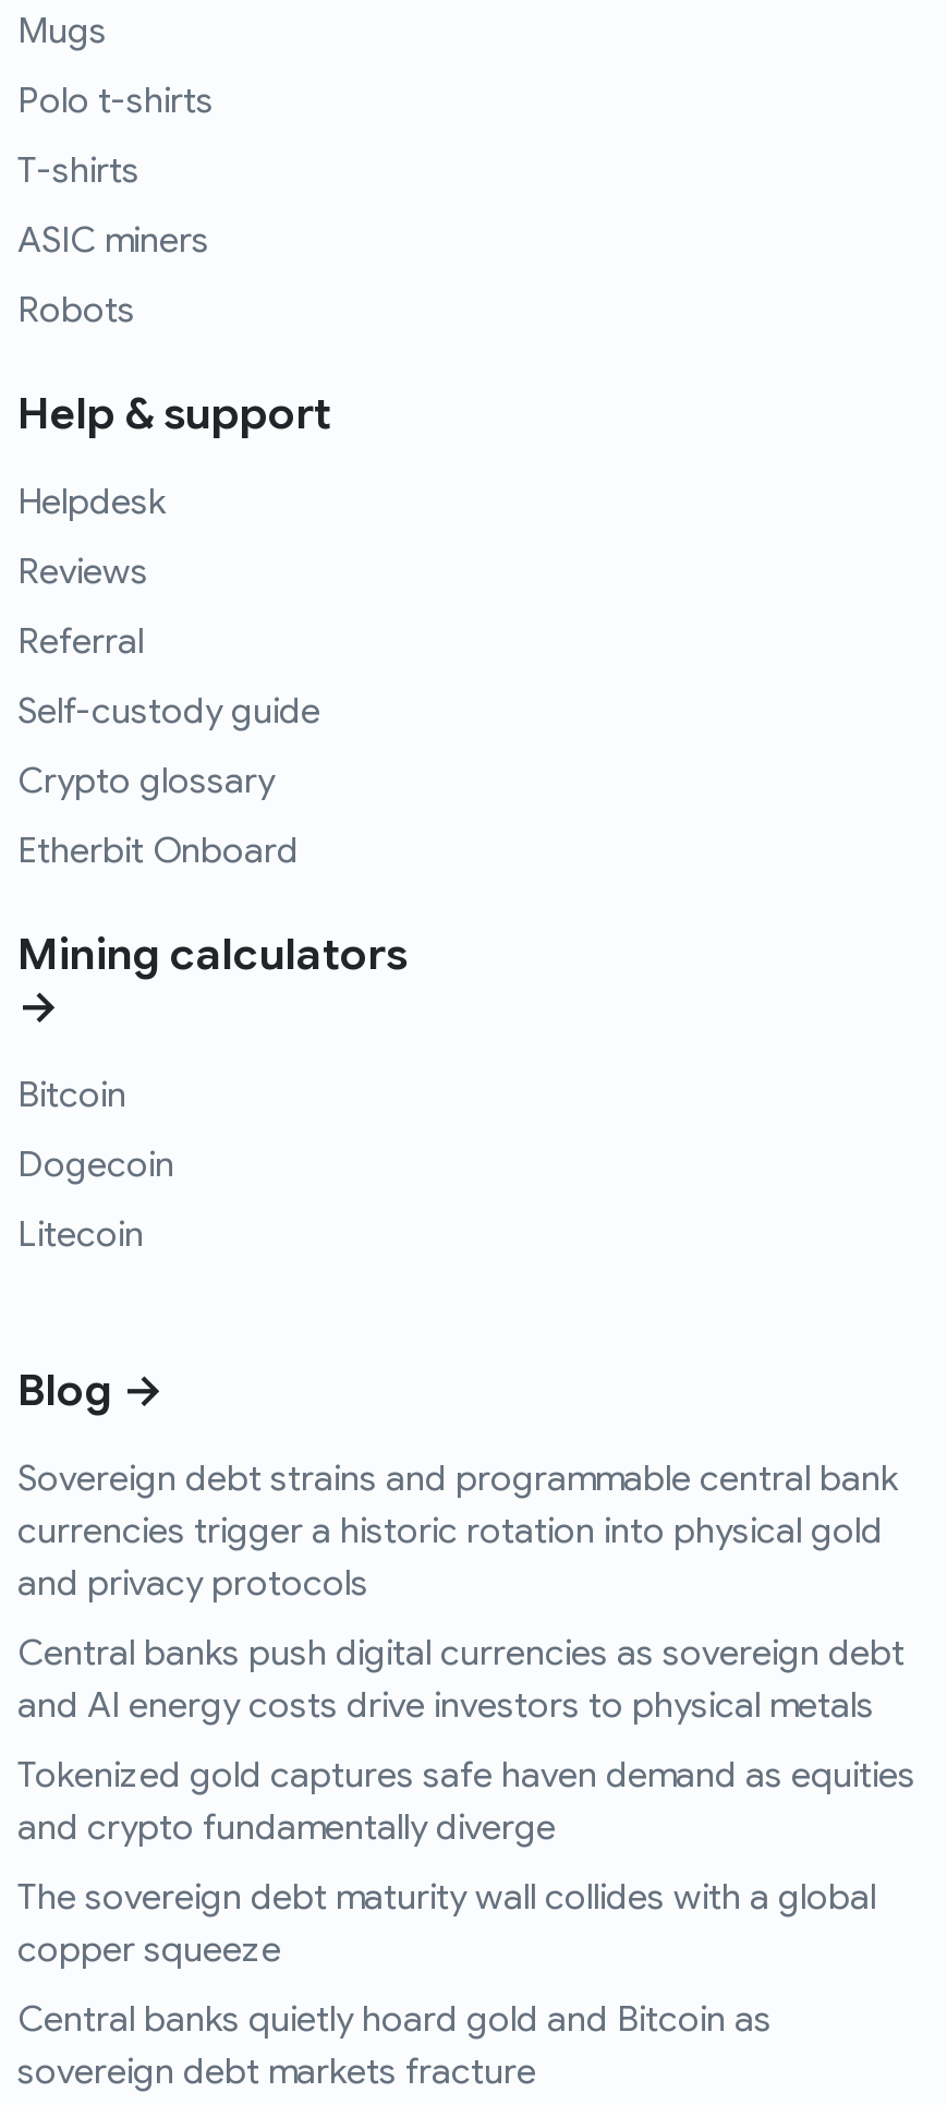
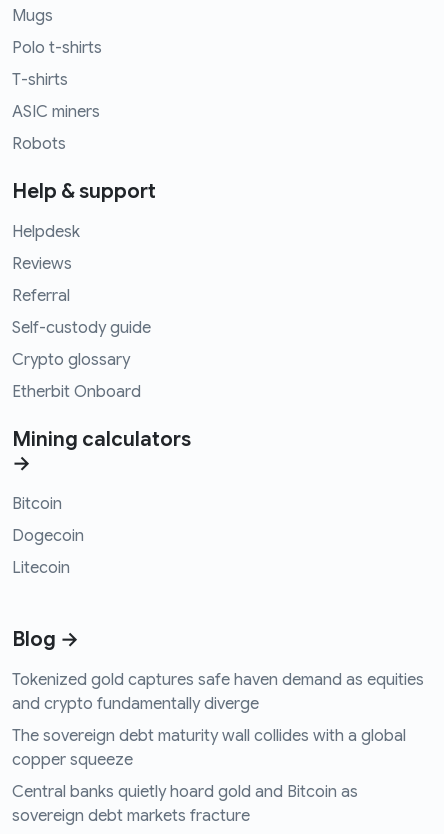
- Sovereign debt strains and programmable central bank
- currencies trigger a historic rotation into physical gold
- and privacy protocols
- Central banks push digital currencies as sovereign debt
- and AI energy costs drive investors to physical metals
